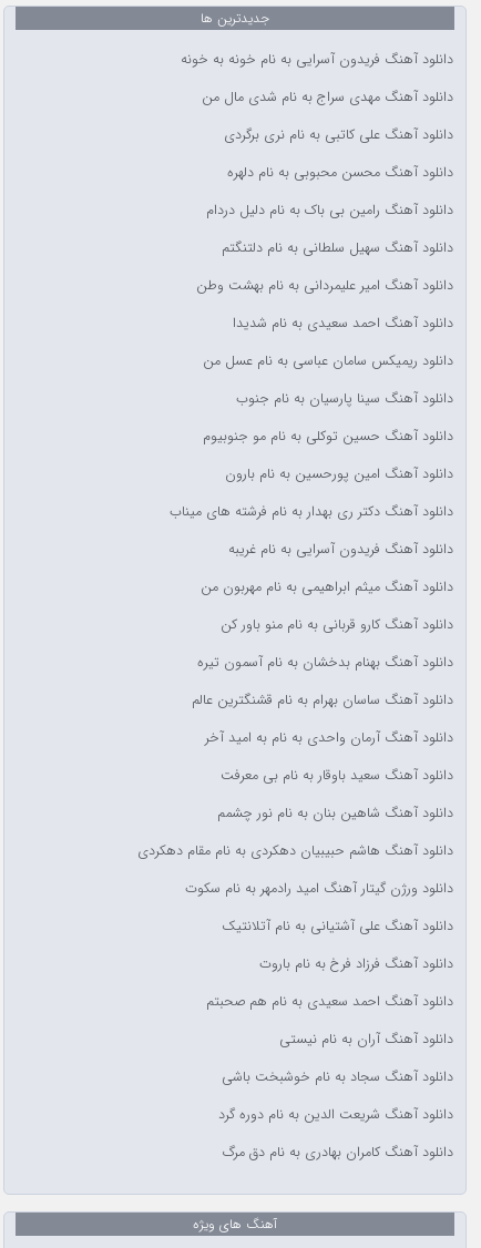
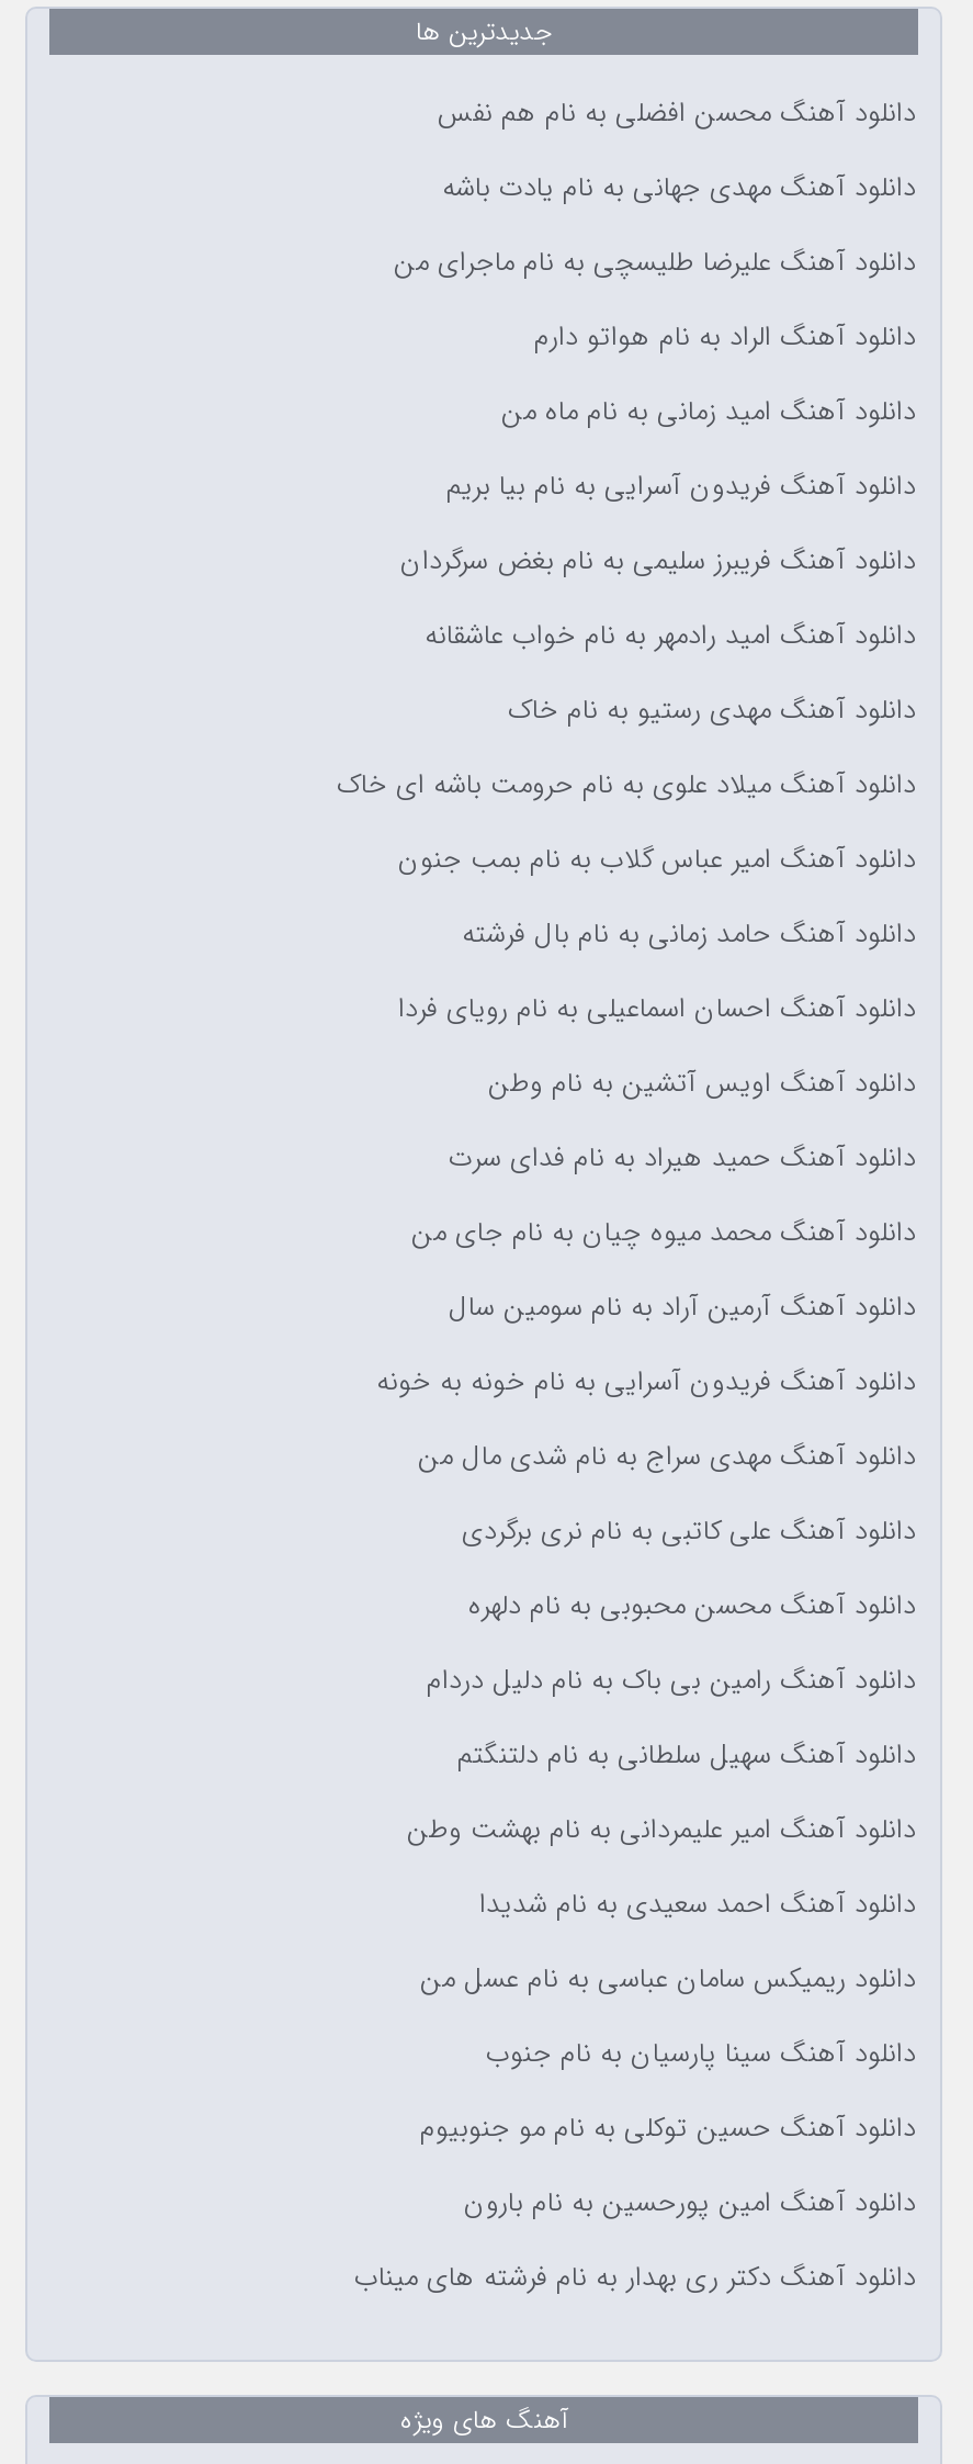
+ دانلود آهنگ محسن افضلی به نام هم نفس
+ دانلود آهنگ مهدی جهانی به نام یادت باشه
+ دانلود آهنگ علیرضا طلیسچی به نام ماجرای من
+ دانلود آهنگ الراد به نام هواتو دارم
+ دانلود آهنگ امید زمانی به نام ماه من
+ دانلود آهنگ فریدون آسرایی به نام بیا بریم
+ دانلود آهنگ فریبرز سلیمی به نام بغض سرگردان
+ دانلود آهنگ امید رادمهر به نام خواب عاشقانه
+ دانلود آهنگ مهدی رستیو به نام خاک
+ دانلود آهنگ میلاد علوی به نام حرومت باشه ای خاک
+ دانلود آهنگ امیر عباس گلاب به نام بمب جنون
+ دانلود آهنگ حامد زمانی به نام بال فرشته
+ دانلود آهنگ احسان اسماعیلی به نام رویای فردا
+ دانلود آهنگ اویس آتشین به نام وطن
+ دانلود آهنگ حمید هیراد به نام فدای سرت
+ دانلود آهنگ محمد میوه چیان به نام جای من
+ دانلود آهنگ آرمین آراد به نام سومین سال

moved down: دانلود آهنگ فریدون آسرایی به نام خونه به خونه | دانلود آهنگ مهدی سراج به نام شدی مال من | دانلود آهنگ علی کاتبی به نام نری برگردی | ... | دانلود آهنگ امین پورحسین به نام بارون | دانلود آهنگ دکتر ری بهدار به نام فرشته های میناب

- دانلود آهنگ فریدون آسرایی به نام غریبه
- دانلود آهنگ میثم ابراهیمی به نام مهربون من
- دانلود آهنگ کارو قربانی به نام منو باور کن
- دانلود آهنگ بهنام بدخشان به نام آسمون تیره
- دانلود آهنگ ساسان بهرام به نام قشنگترین عالم
- دانلود آهنگ آرمان واحدی به نام به امید آخر
- دانلود آهنگ سعید باوقار به نام بی معرفت
- دانلود آهنگ شاهین بنان به نام نور چشمم
- دانلود آهنگ هاشم حبیبیان دهکردی به نام مقام دهکردی
- دانلود ورژن گیتار آهنگ امید رادمهر به نام سکوت
- دانلود آهنگ علی آشتیانی به نام آتلانتیک
- دانلود آهنگ فرزاد فرخ به نام باروت
- دانلود آهنگ احمد سعیدی به نام هم صحبتم
- دانلود آهنگ آران به نام نیستی
- دانلود آهنگ سجاد به نام خوشبخت باشی
- دانلود آهنگ شریعت الدین به نام دوره گرد
- دانلود آهنگ کامران بهادری به نام دق مرگ
